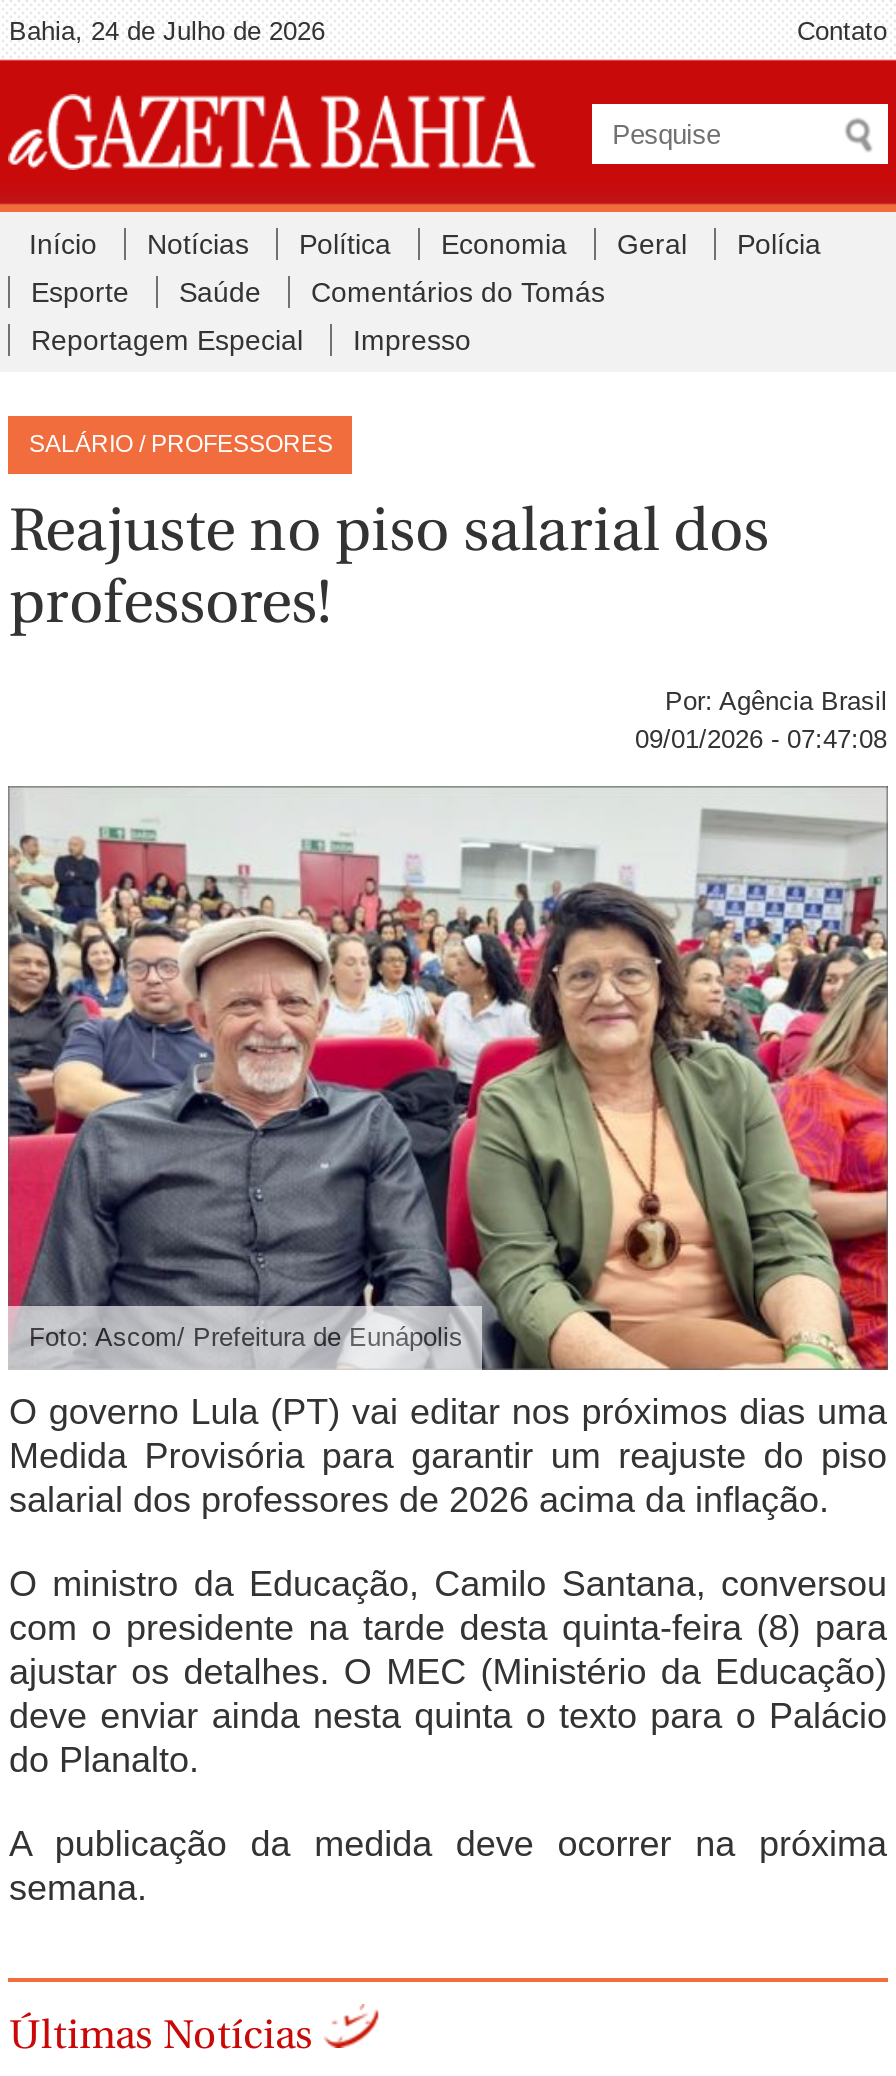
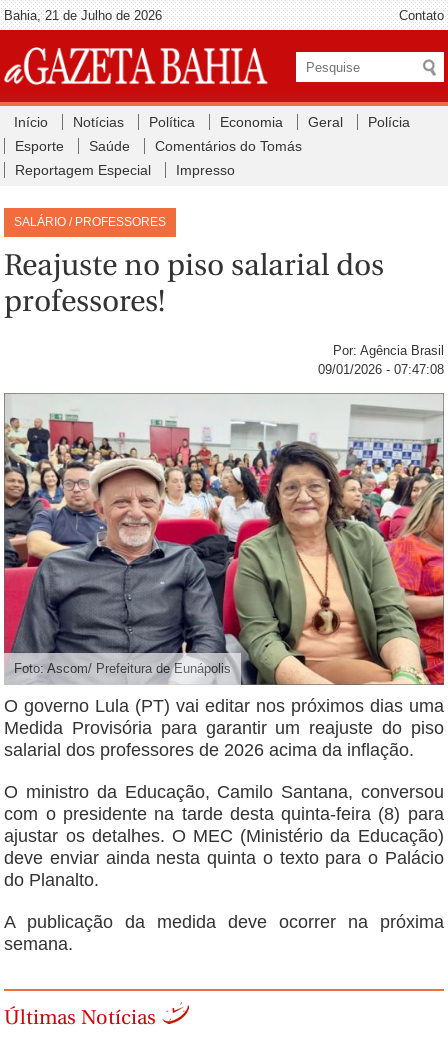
- Bahia, 24 de Julho de 2026
+ Bahia, 21 de Julho de 2026
